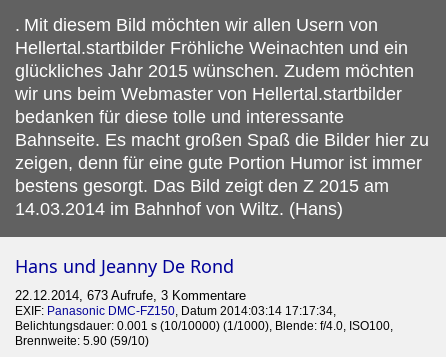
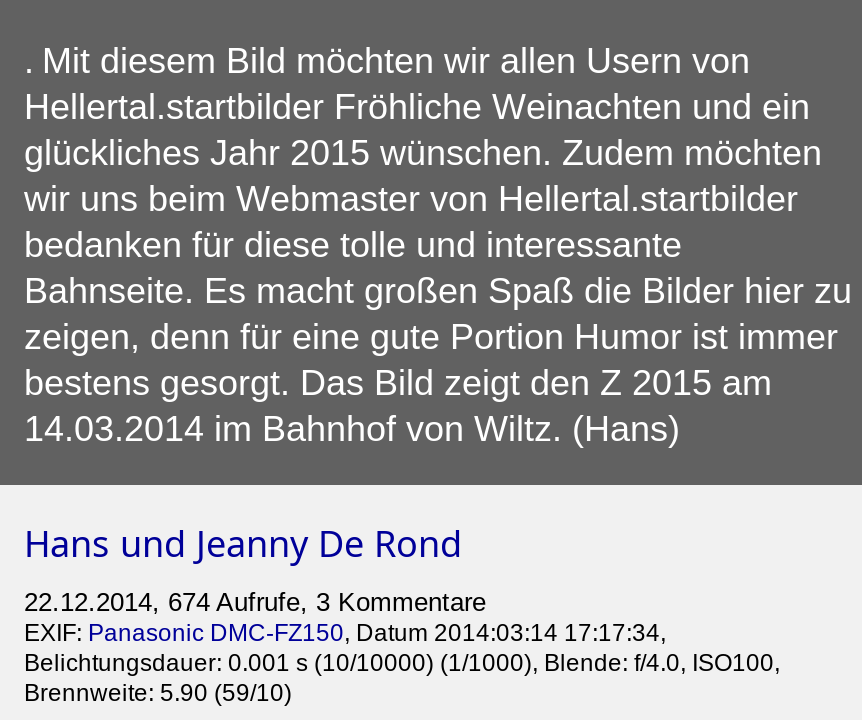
- 22.12.2014, 673 Aufrufe, 3 Kommentare
+ 22.12.2014, 674 Aufrufe, 3 Kommentare
